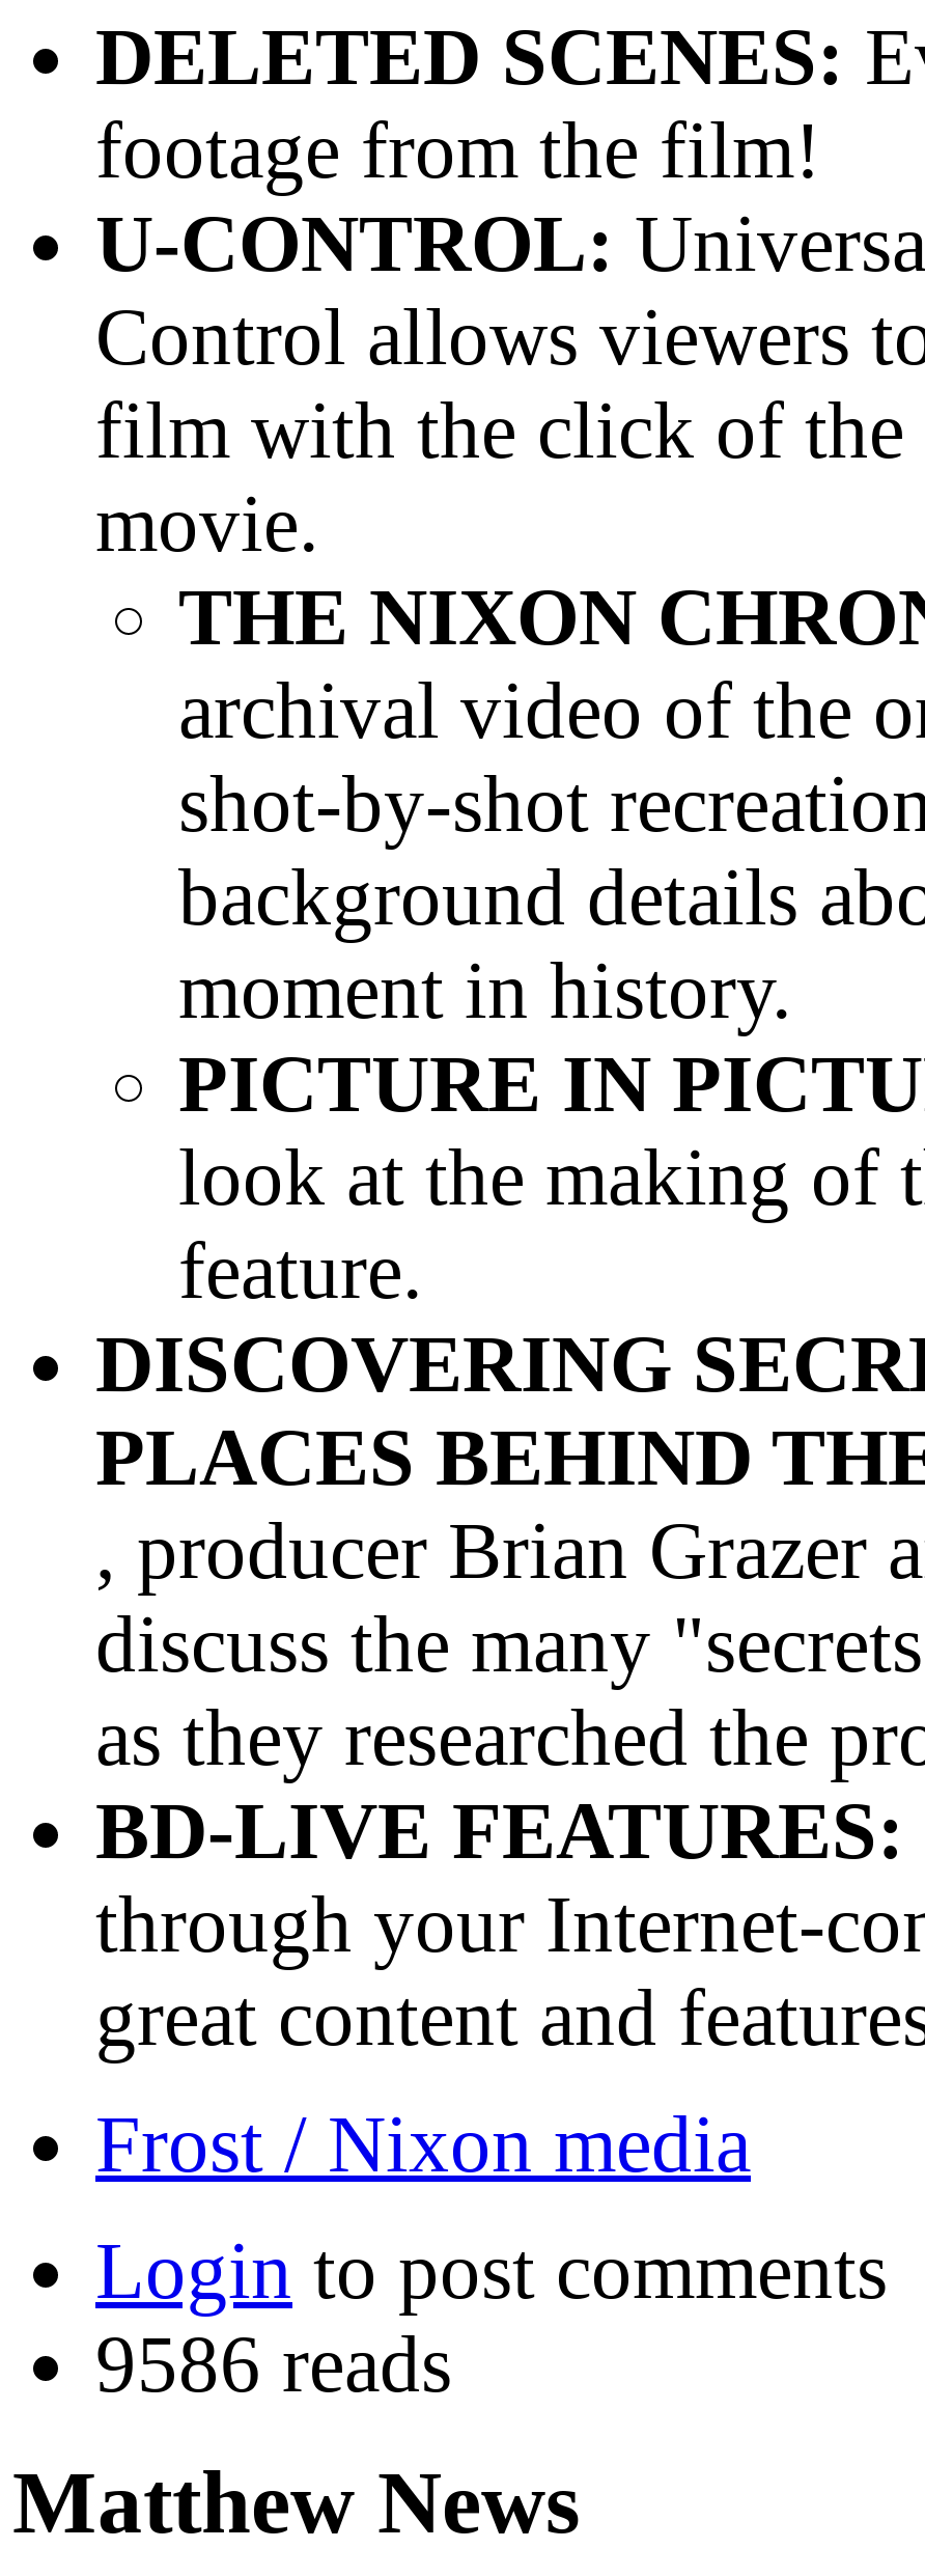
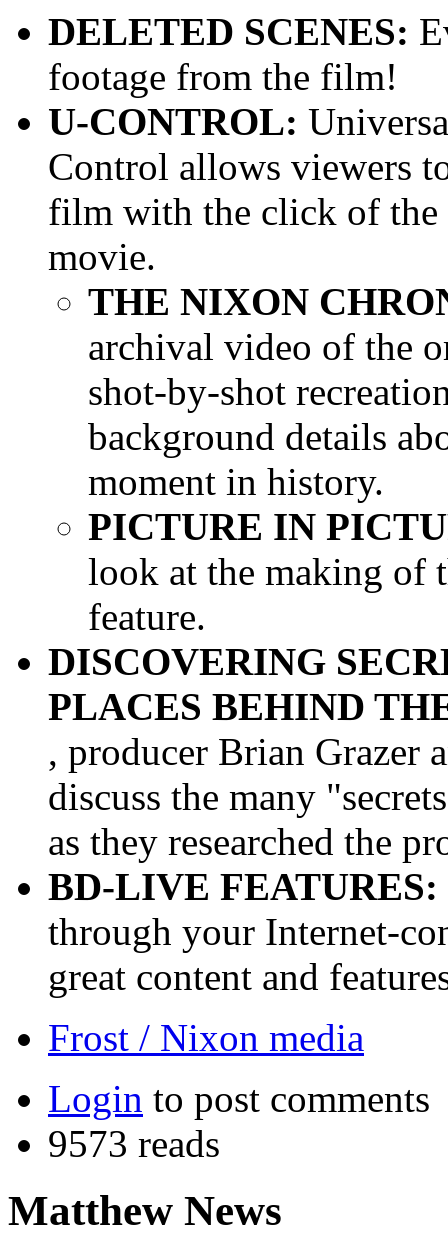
- 9586 reads
+ 9573 reads
